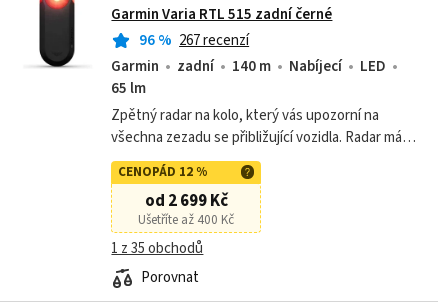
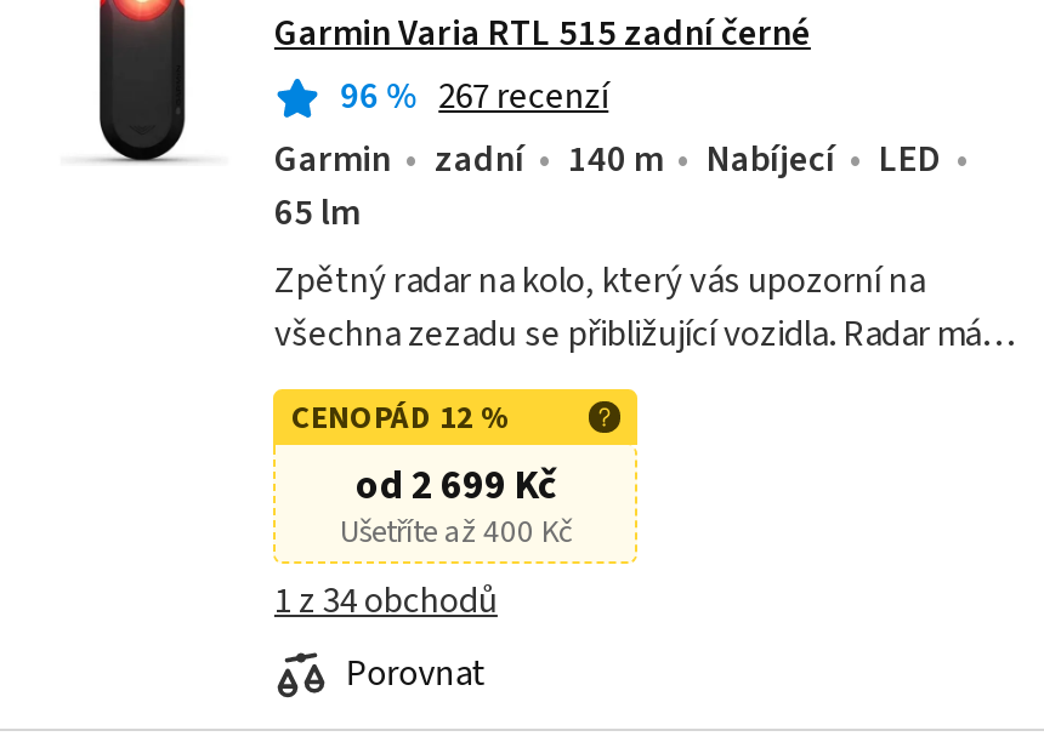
- 1 z 35 obchodů
+ 1 z 34 obchodů
